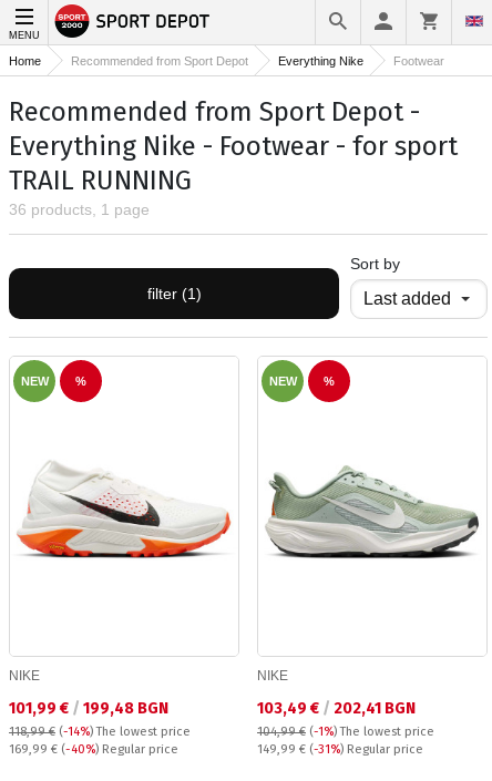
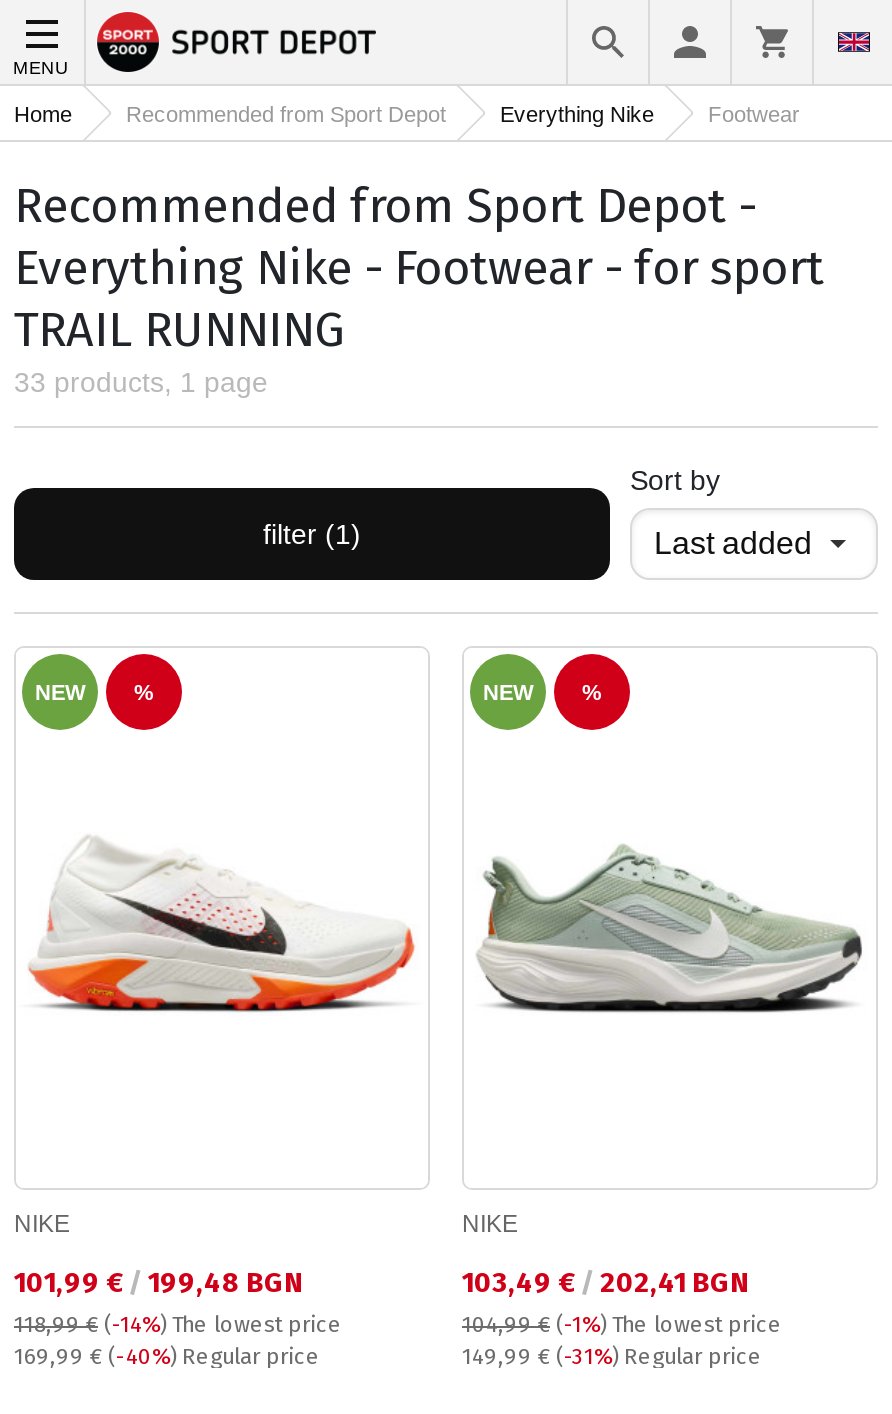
- 36 products, 1 page
+ 33 products, 1 page
